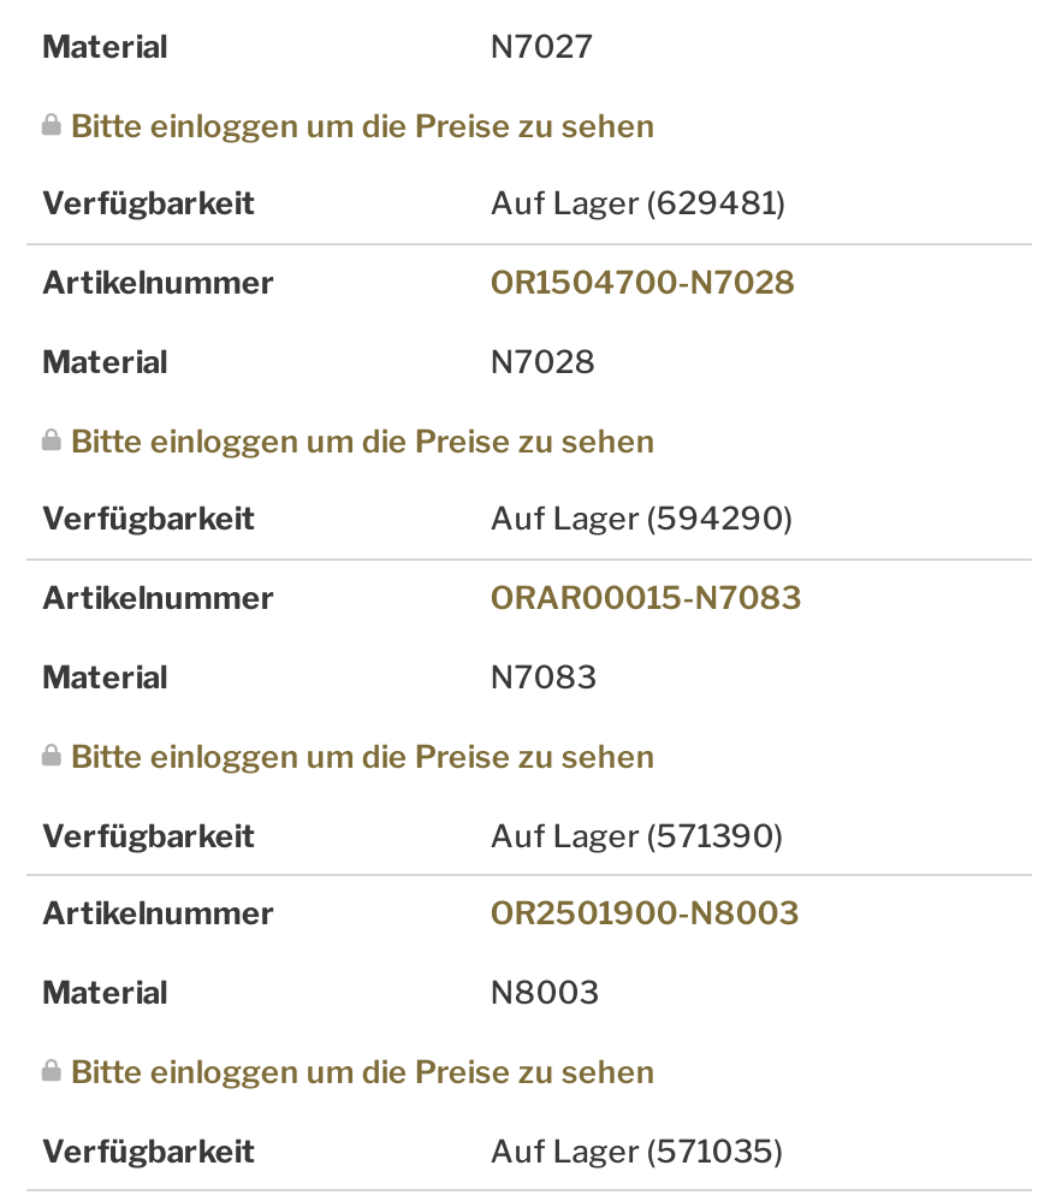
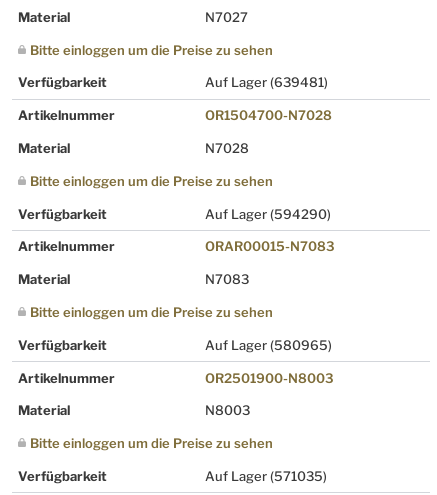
- Auf Lager (629481)
+ Auf Lager (639481)

- Auf Lager (571390)
+ Auf Lager (580965)
